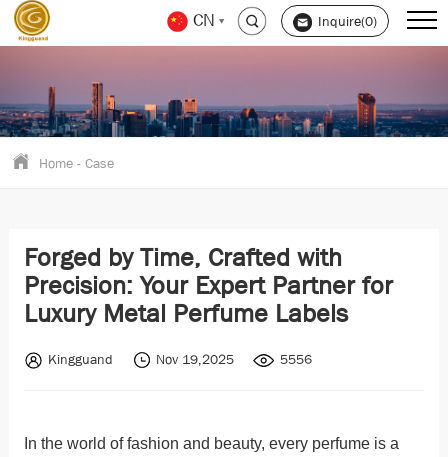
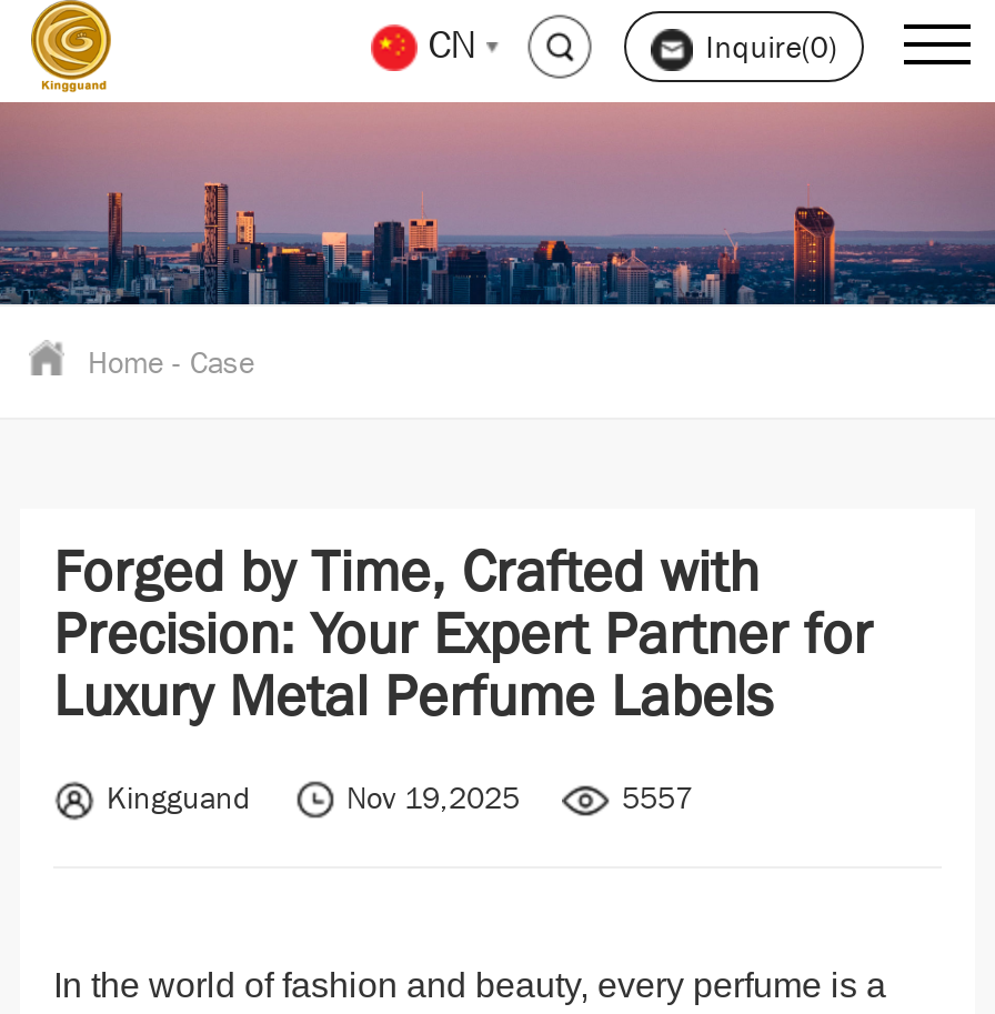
- 5556
+ 5557
